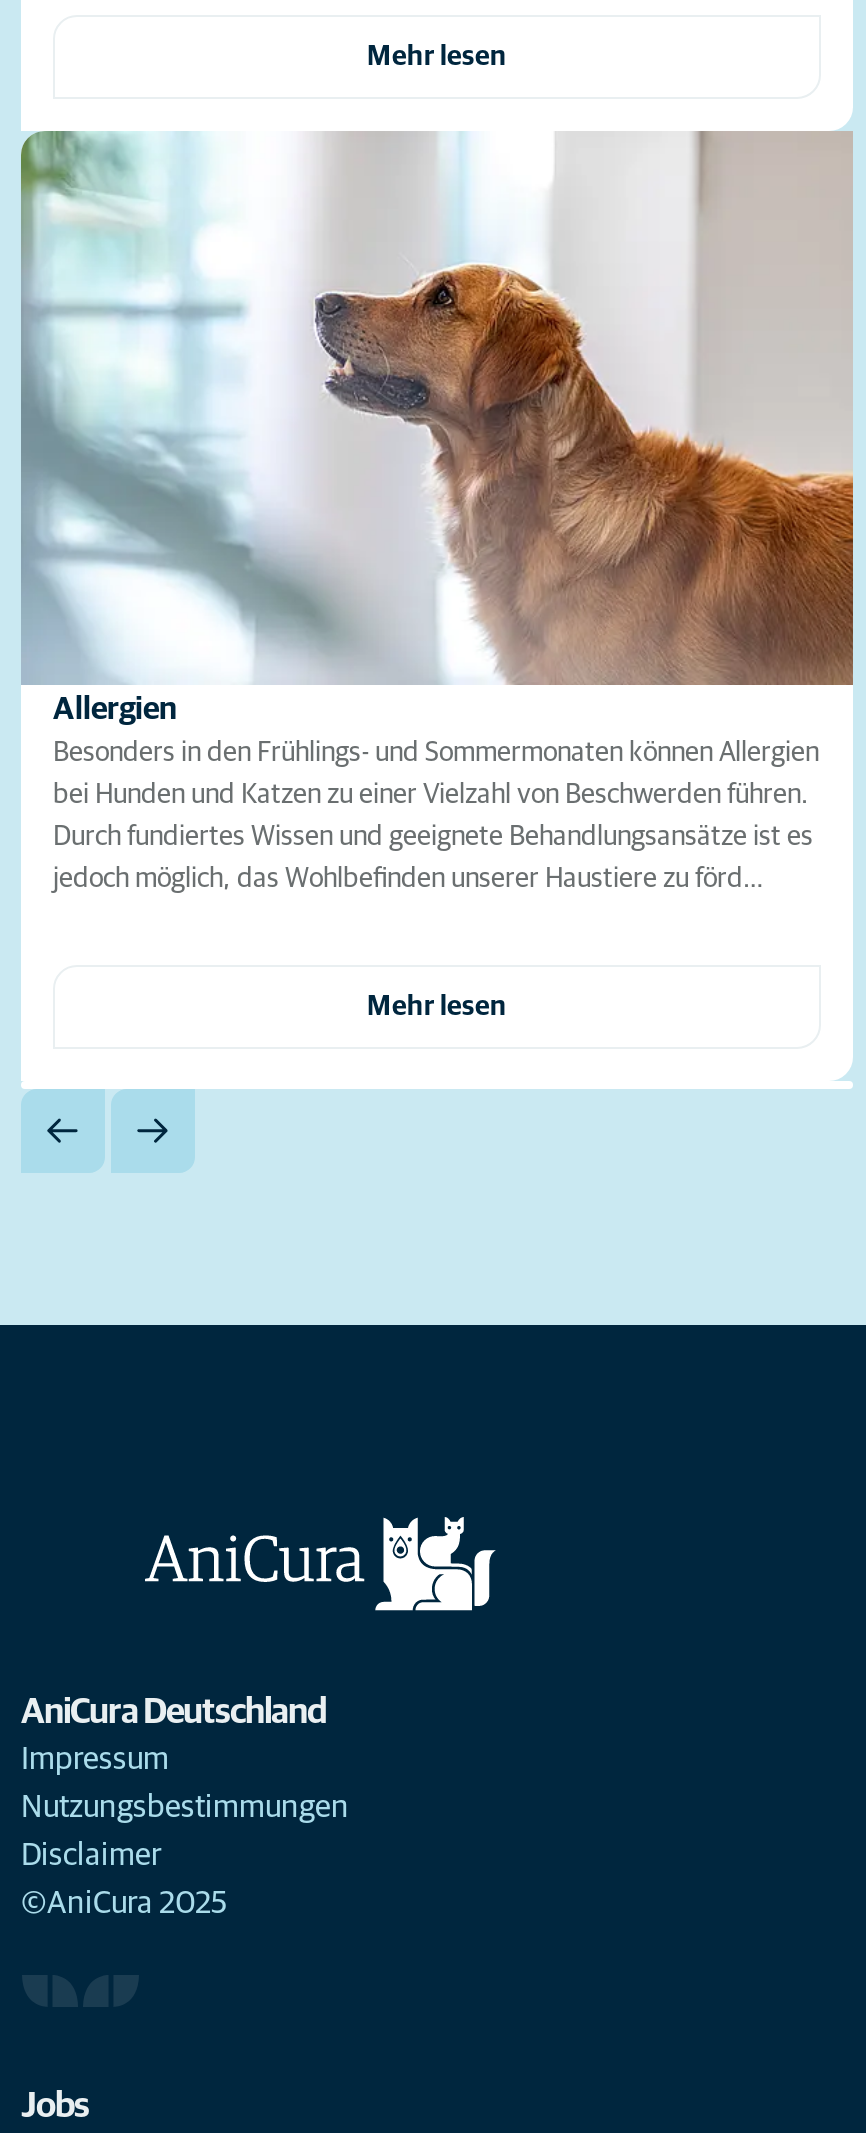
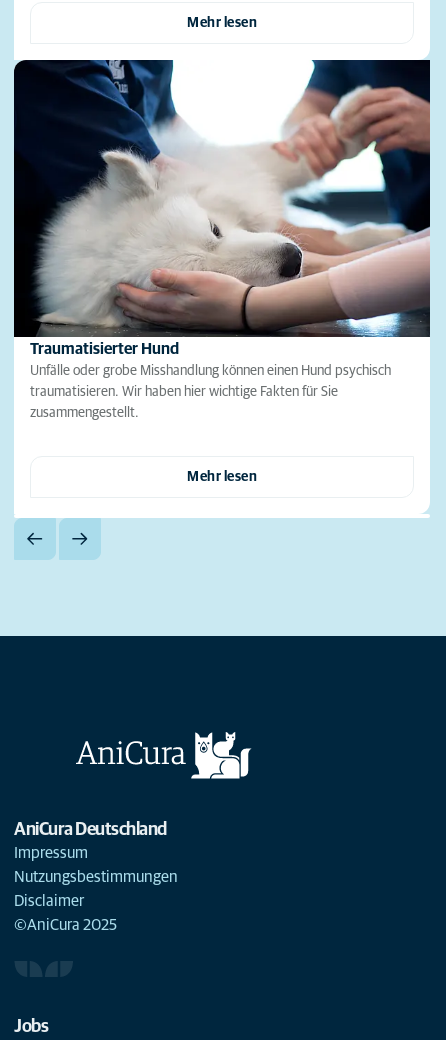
- [image]
- Allergien
- Besonders in den Frühlings- und Sommermonaten können Allergien
- bei Hunden und Katzen zu einer Vielzahl von Beschwerden führen.
- Durch fundiertes Wissen und geeignete Behandlungsansätze ist es
- jedoch möglich, das Wohlbefinden unserer Haustiere zu förd…
+ [image]
+ Traumatisierter Hund
+ Unfälle oder grobe Misshandlung können einen Hund psychisch
+ traumatisieren. Wir haben hier wichtige Fakten für Sie
+ zusammengestellt.
